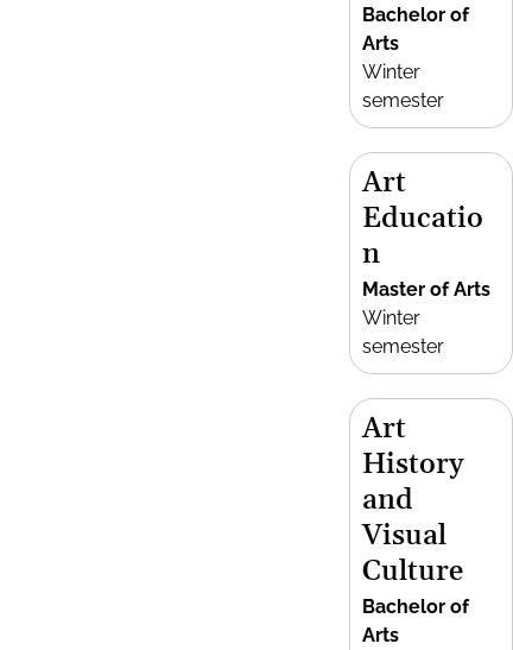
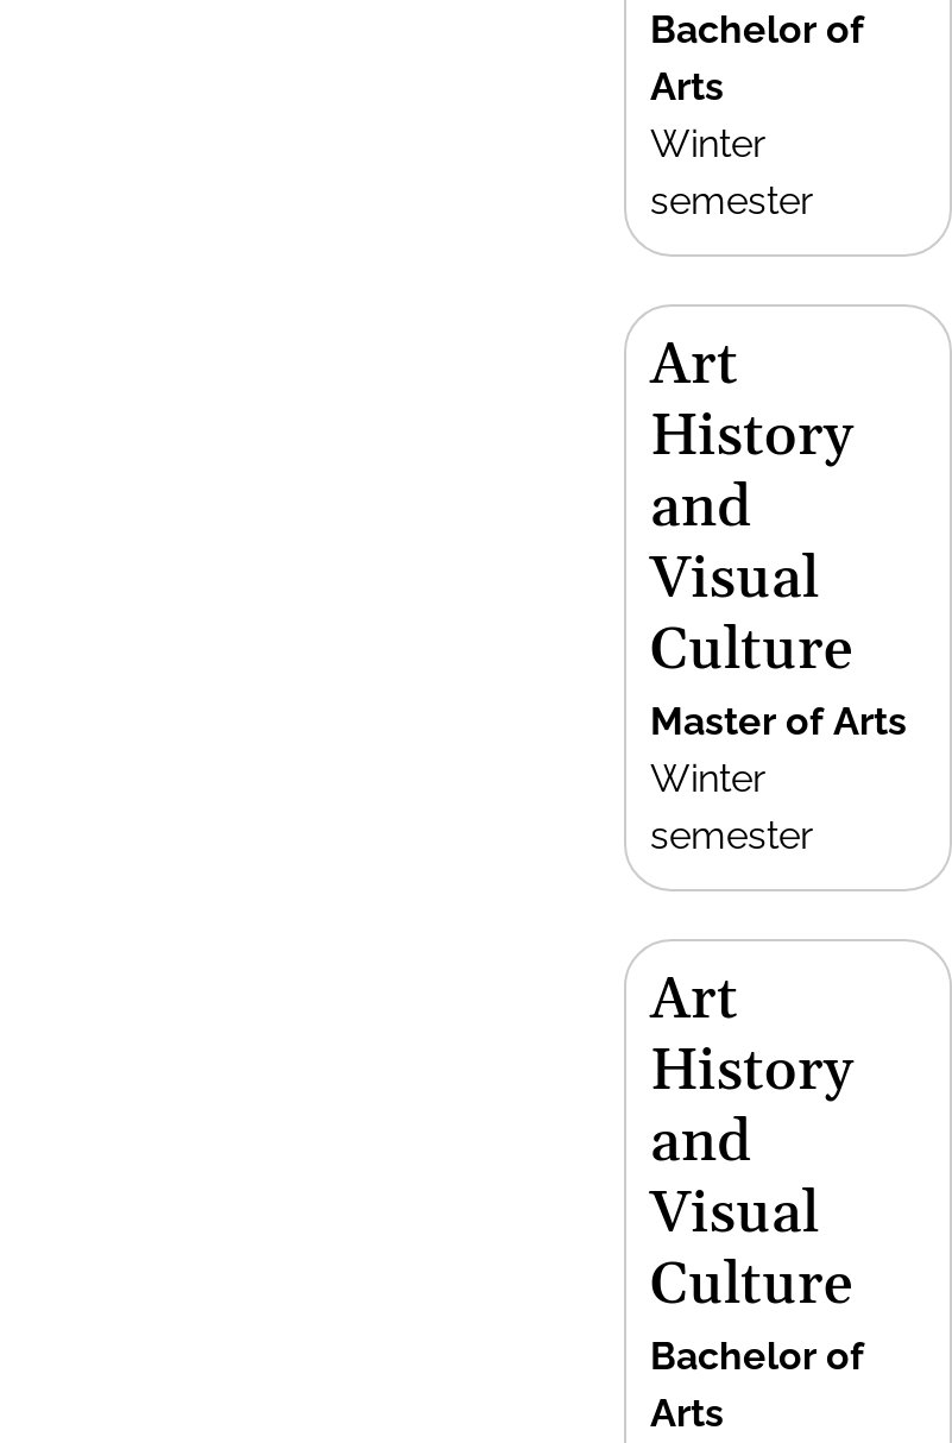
- Educatio
- n
+ History
+ and
+ Visual
+ Culture
